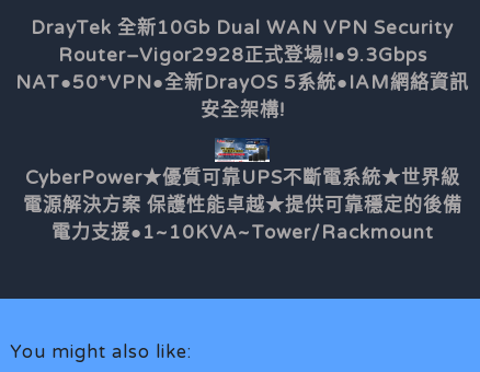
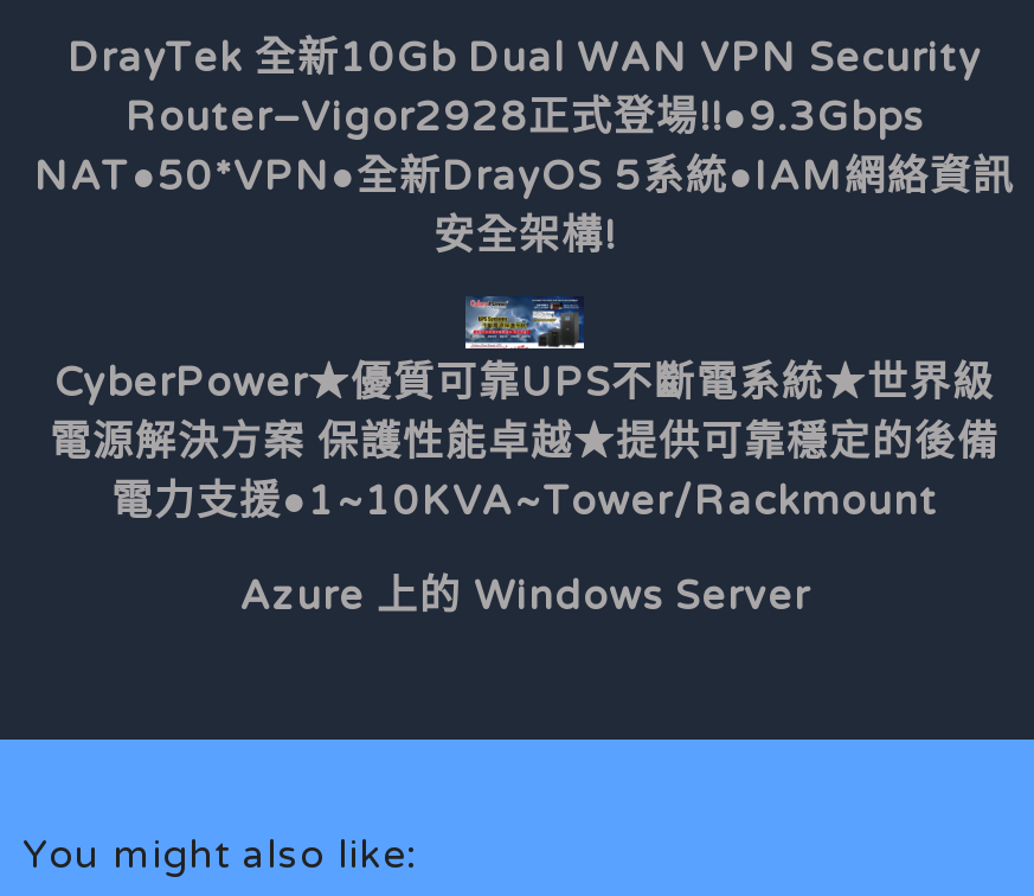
+ Azure 上的 Windows Server
